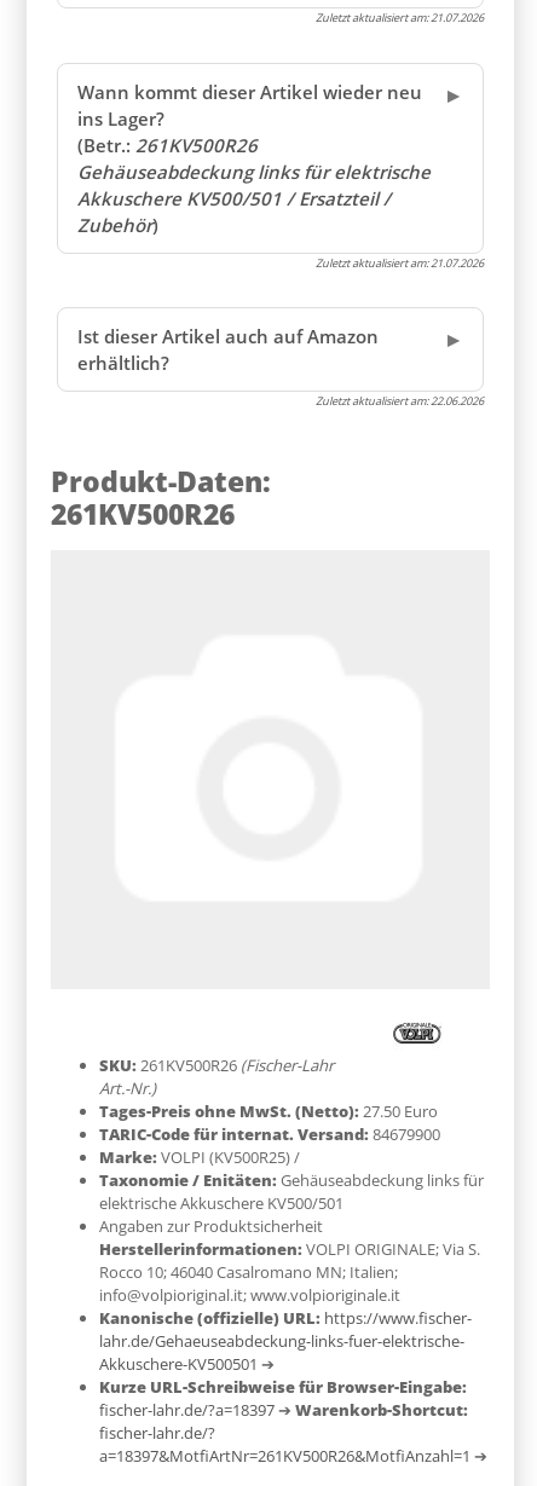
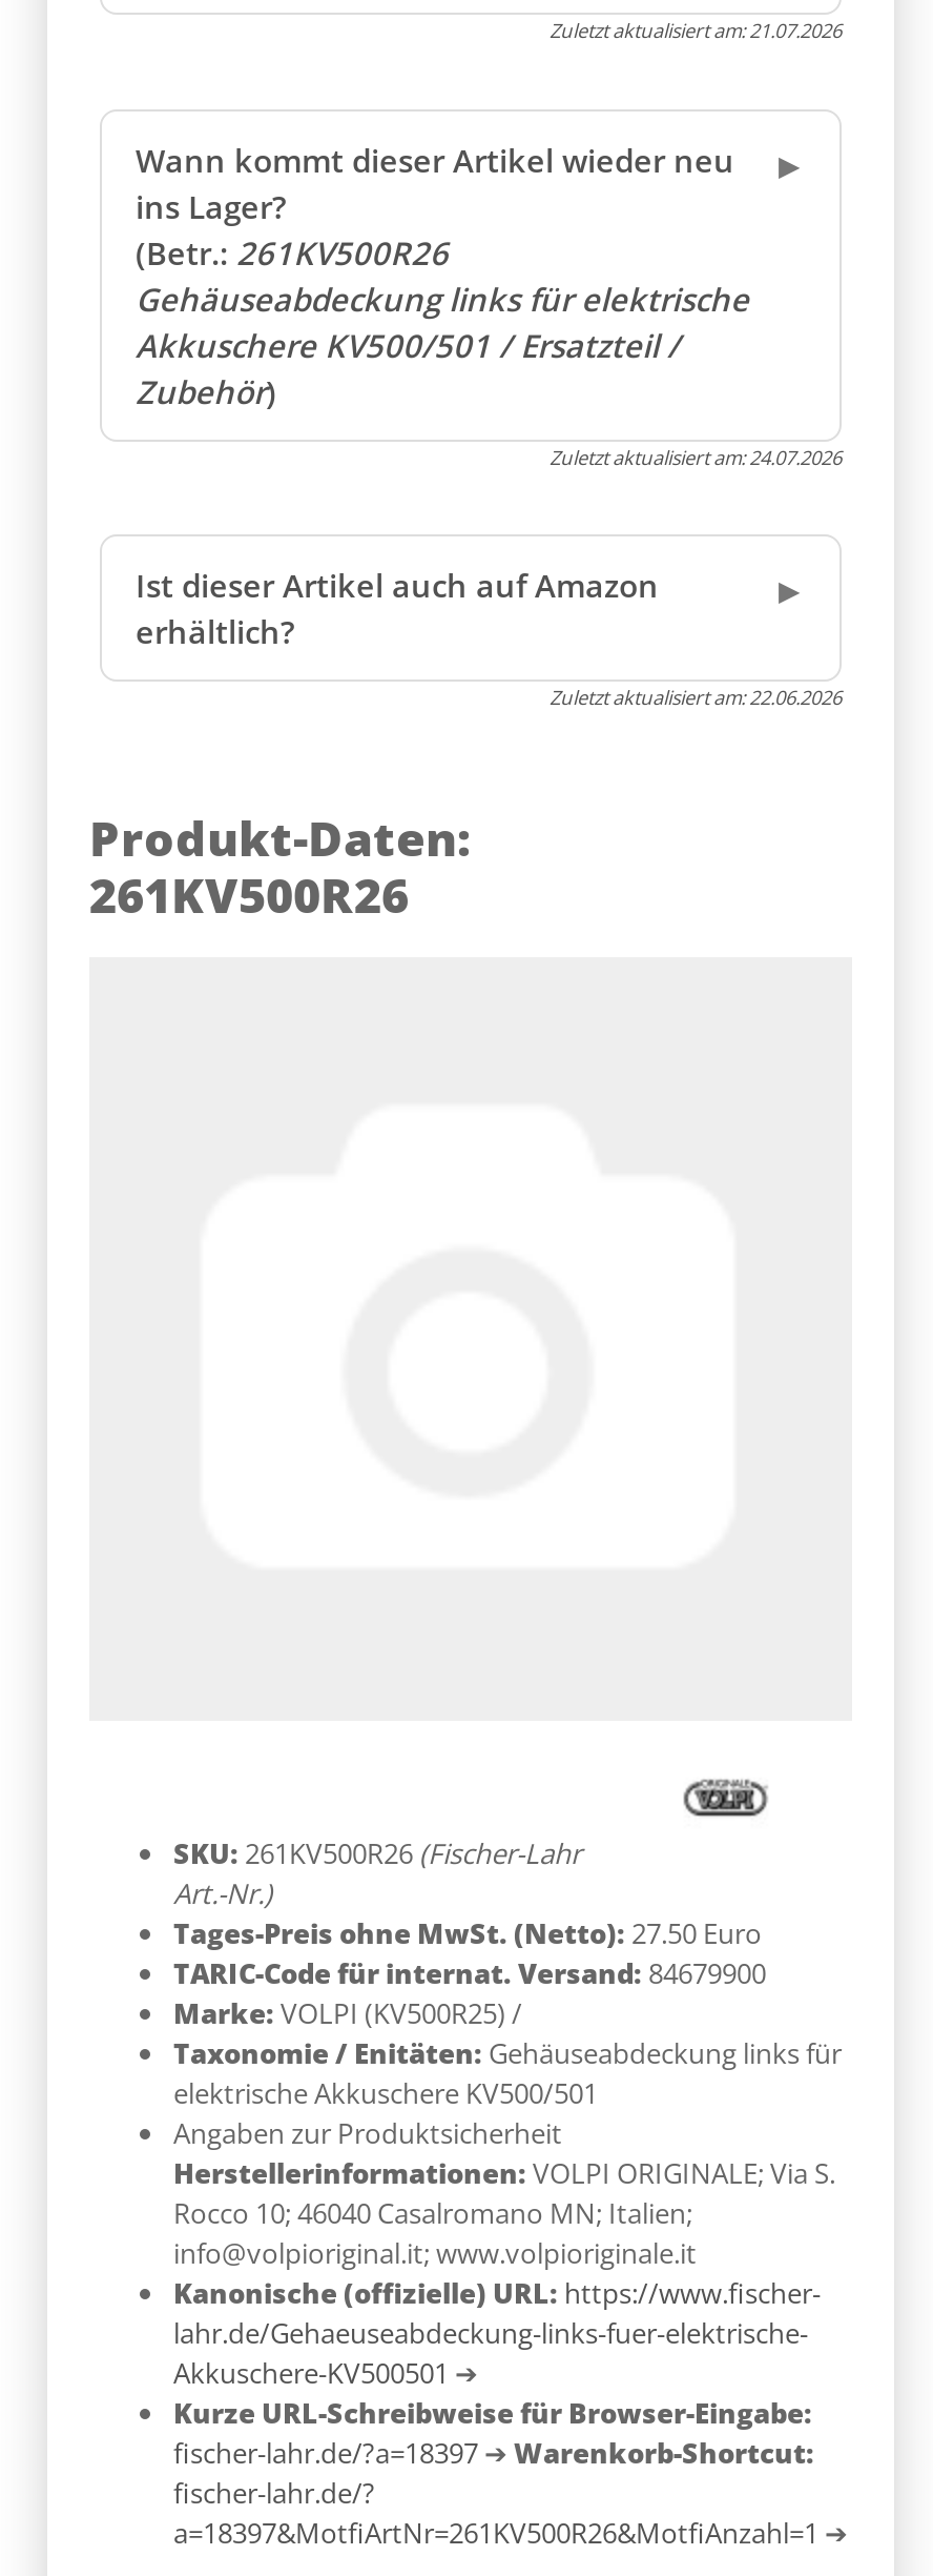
- Zuletzt aktualisiert am:21.07.2026
+ Zuletzt aktualisiert am:24.07.2026
